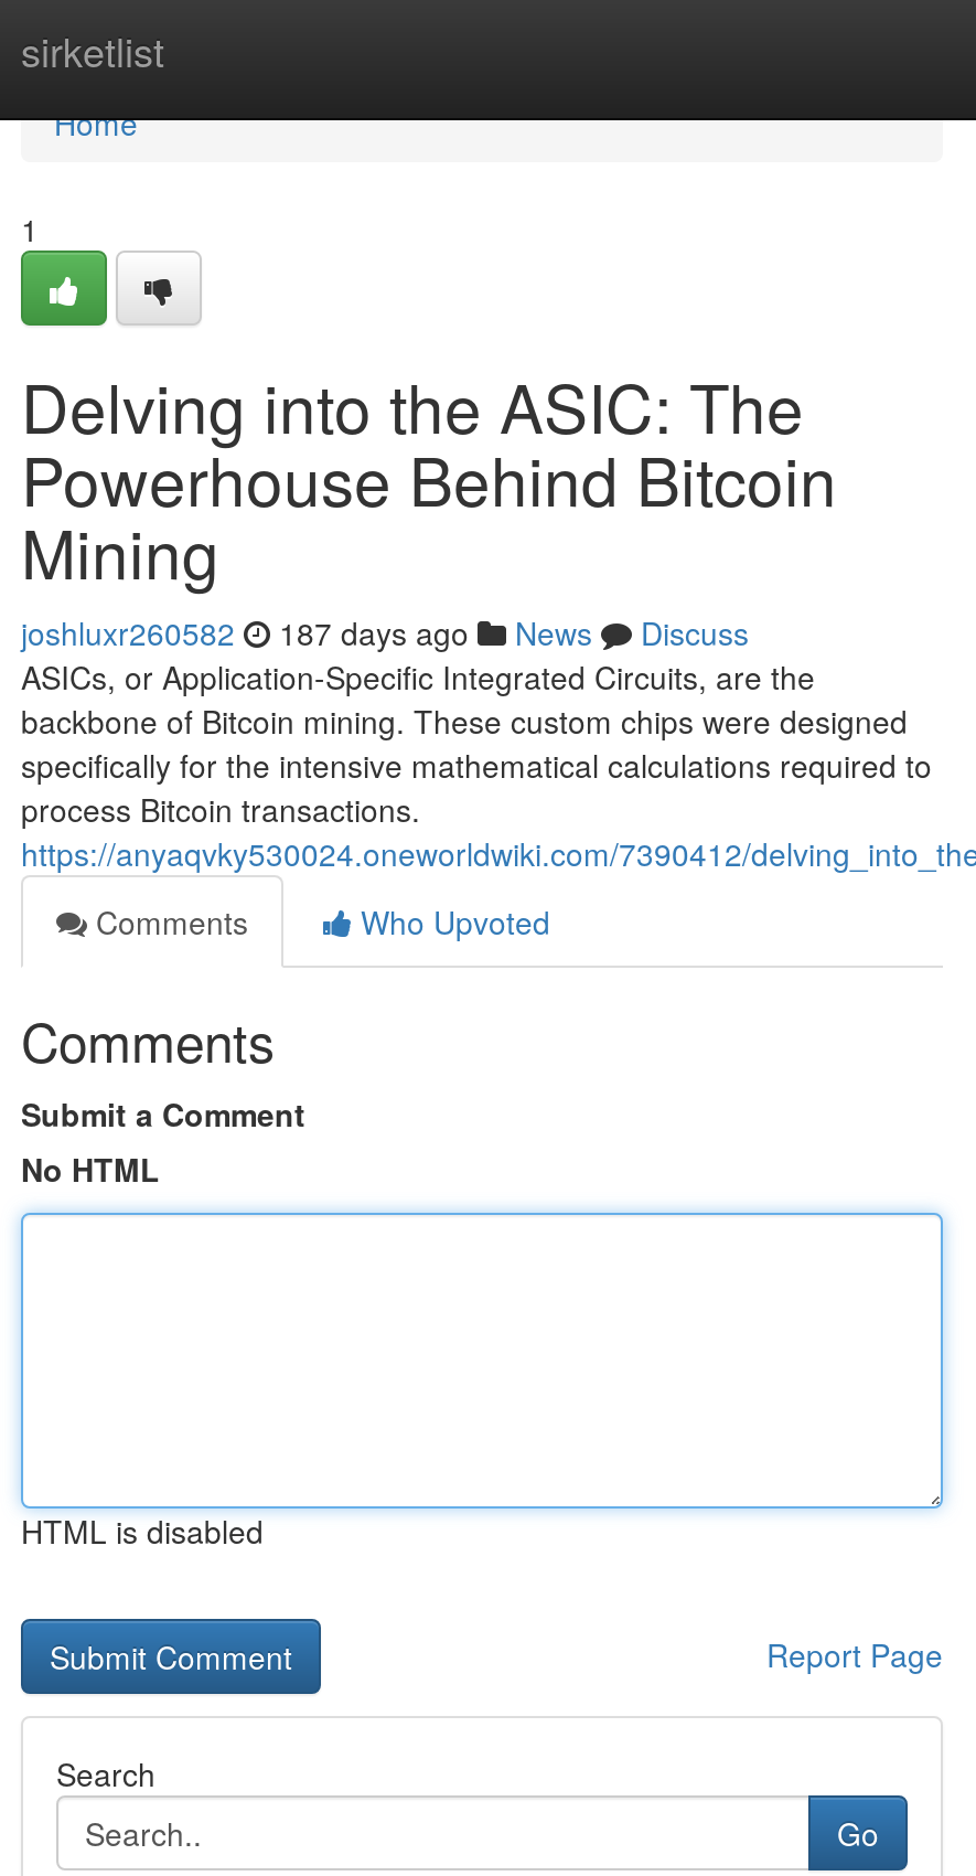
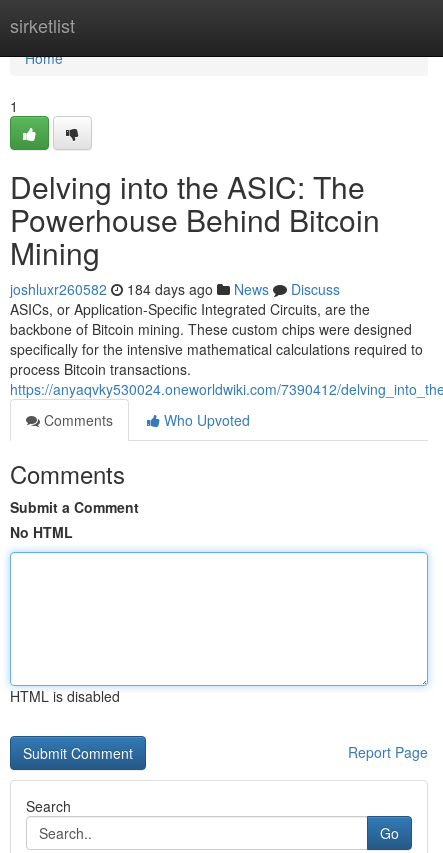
- joshluxr260582 187 days ago News Discuss
+ joshluxr260582 184 days ago News Discuss
